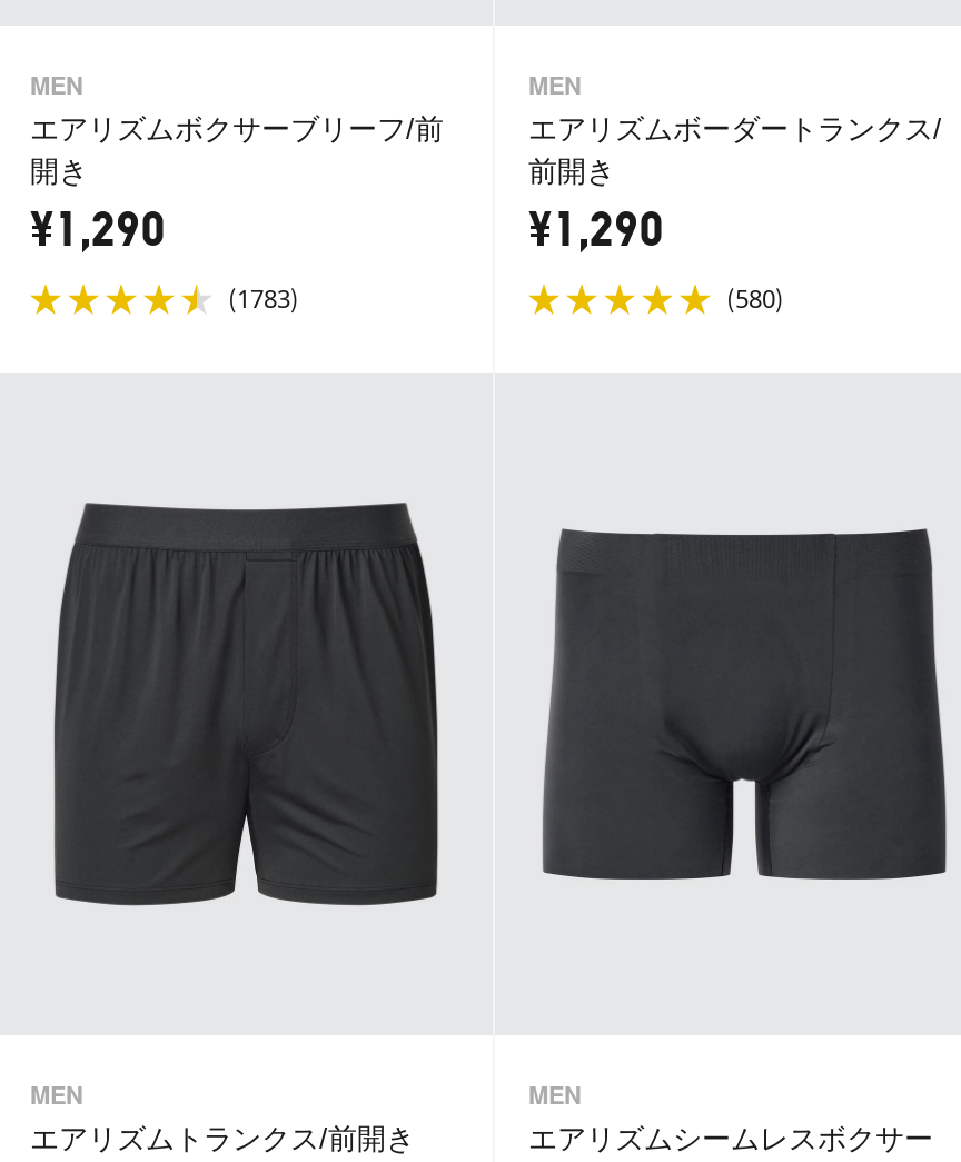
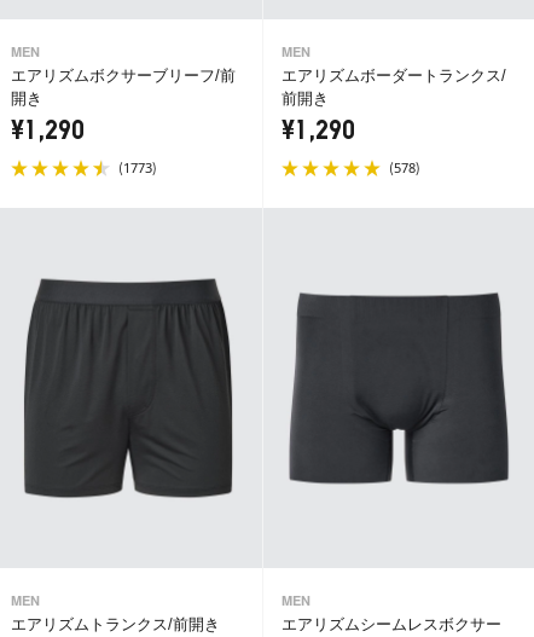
- (1783)
+ (1773)

- (580)
+ (578)
